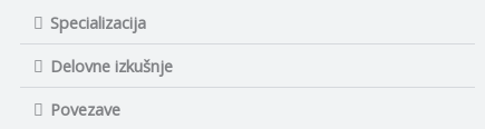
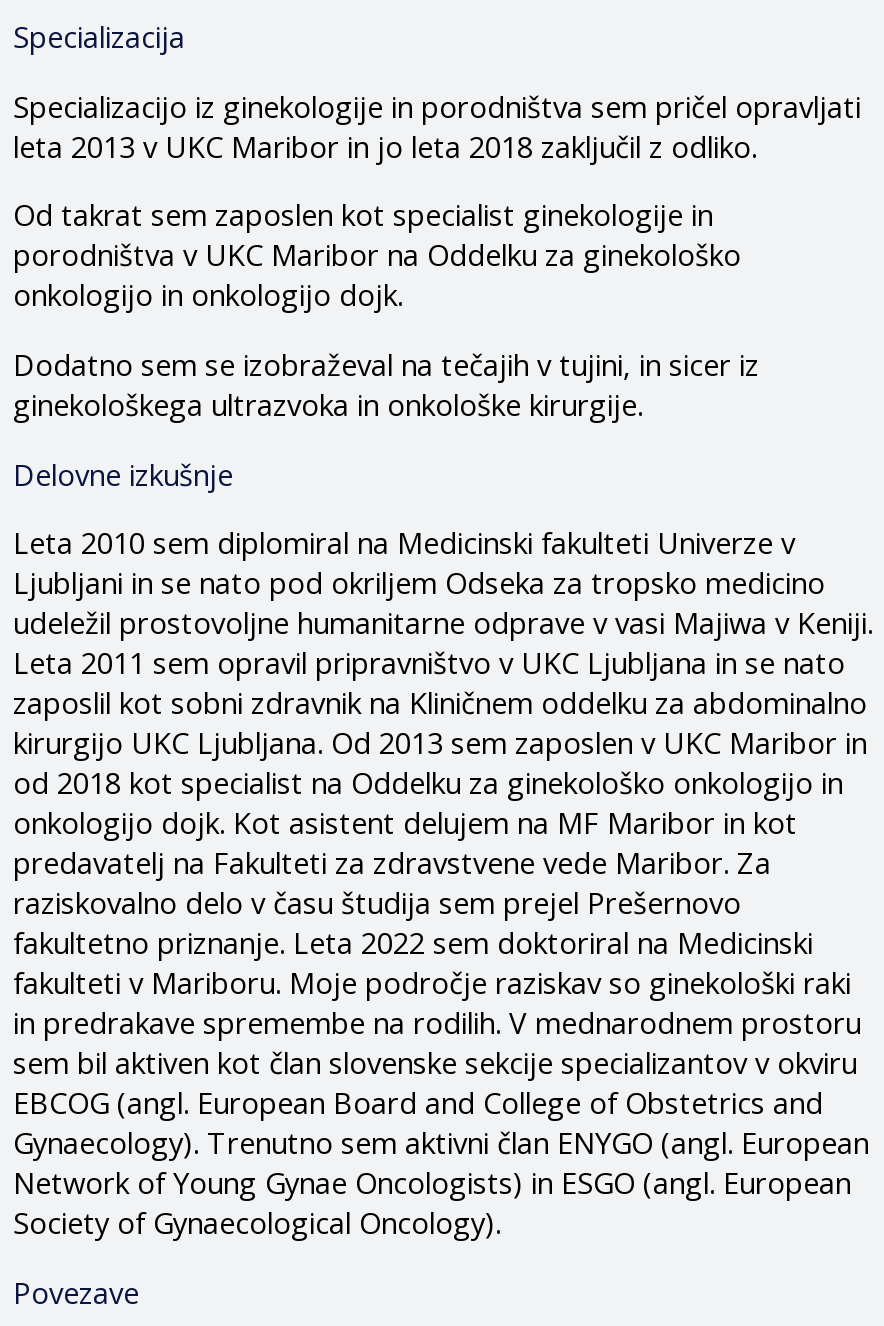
+ Specializacijo iz ginekologije in porodništva sem pričel opravljati
+ leta 2013 v UKC Maribor in jo leta 2018 zaključil z odliko.
+ Od takrat sem zaposlen kot specialist ginekologije in
+ porodništva v UKC Maribor na Oddelku za ginekološko
+ onkologijo in onkologijo dojk.
+ Dodatno sem se izobraževal na tečajih v tujini, in sicer iz
+ ginekološkega ultrazvoka in onkološke kirurgije.

+ Leta 2010 sem diplomiral na Medicinski fakulteti Univerze v
+ Ljubljani in se nato pod okriljem Odseka za tropsko medicino
+ udeležil prostovoljne humanitarne odprave v vasi Majiwa v Keniji.
+ Leta 2011 sem opravil pripravništvo v UKC Ljubljana in se nato
+ zaposlil kot sobni zdravnik na Kliničnem oddelku za abdominalno
+ kirurgijo UKC Ljubljana. Od 2013 sem zaposlen v UKC Maribor in
+ od 2018 kot specialist na Oddelku za ginekološko onkologijo in
+ onkologijo dojk. Kot asistent delujem na MF Maribor in kot
+ predavatelj na Fakulteti za zdravstvene vede Maribor. Za
+ raziskovalno delo v času študija sem prejel Prešernovo
+ fakultetno priznanje. Leta 2022 sem doktoriral na Medicinski
+ fakulteti v Mariboru. Moje področje raziskav so ginekološki raki
+ in predrakave spremembe na rodilih. V mednarodnem prostoru
+ sem bil aktiven kot član slovenske sekcije specializantov v okviru
+ EBCOG (angl. European Board and College of Obstetrics and
+ Gynaecology). Trenutno sem aktivni član ENYGO (angl. European
+ Network of Young Gynae Oncologists) in ESGO (angl. European
+ Society of Gynaecological Oncology).
